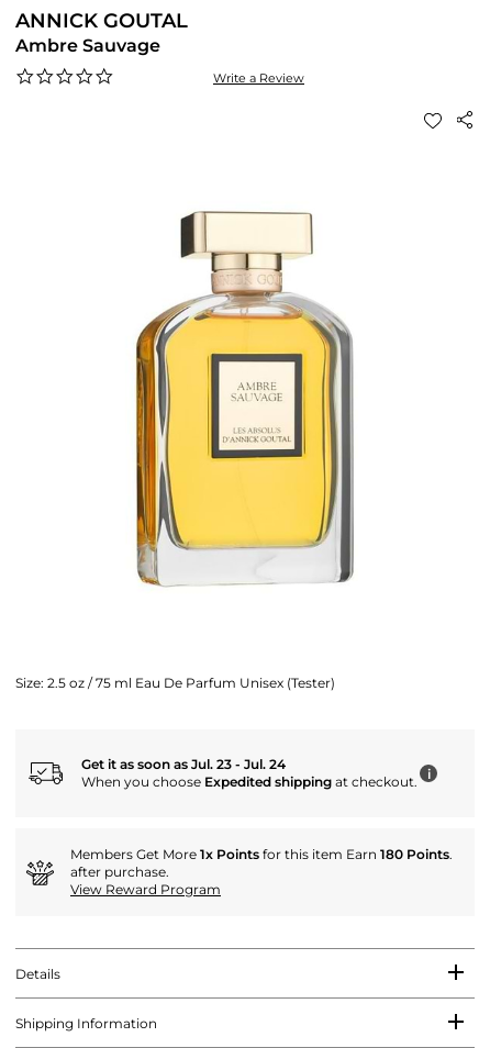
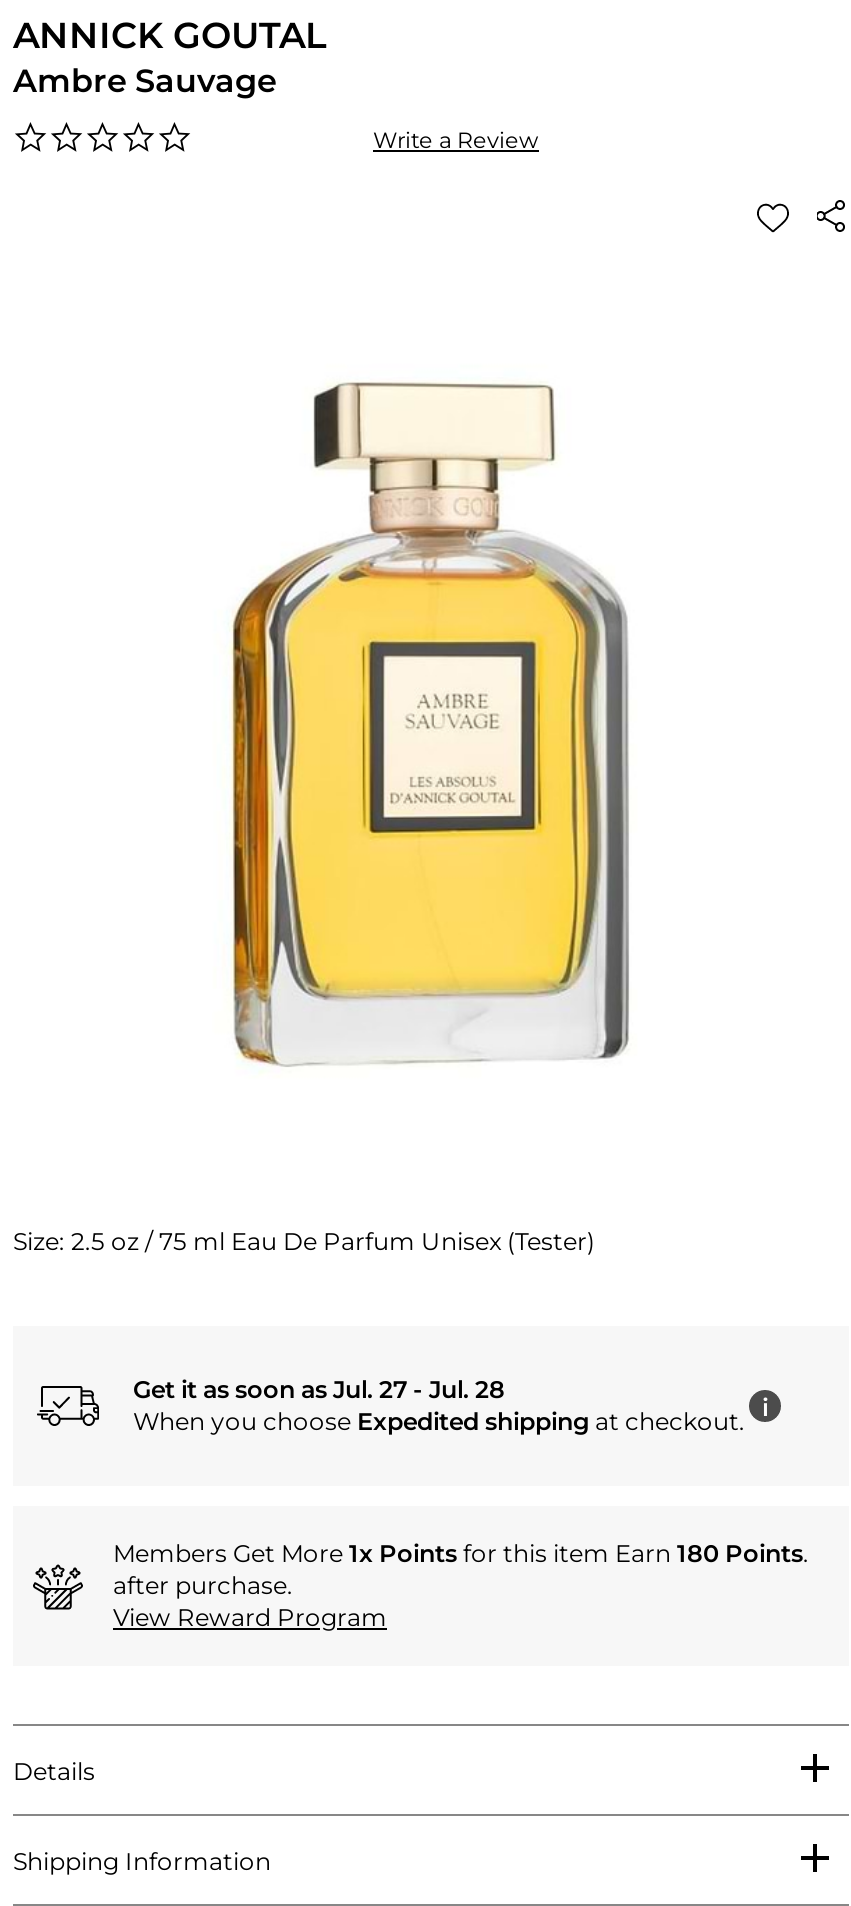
- Get it as soon as Jul. 23 - Jul. 24
+ Get it as soon as Jul. 27 - Jul. 28
